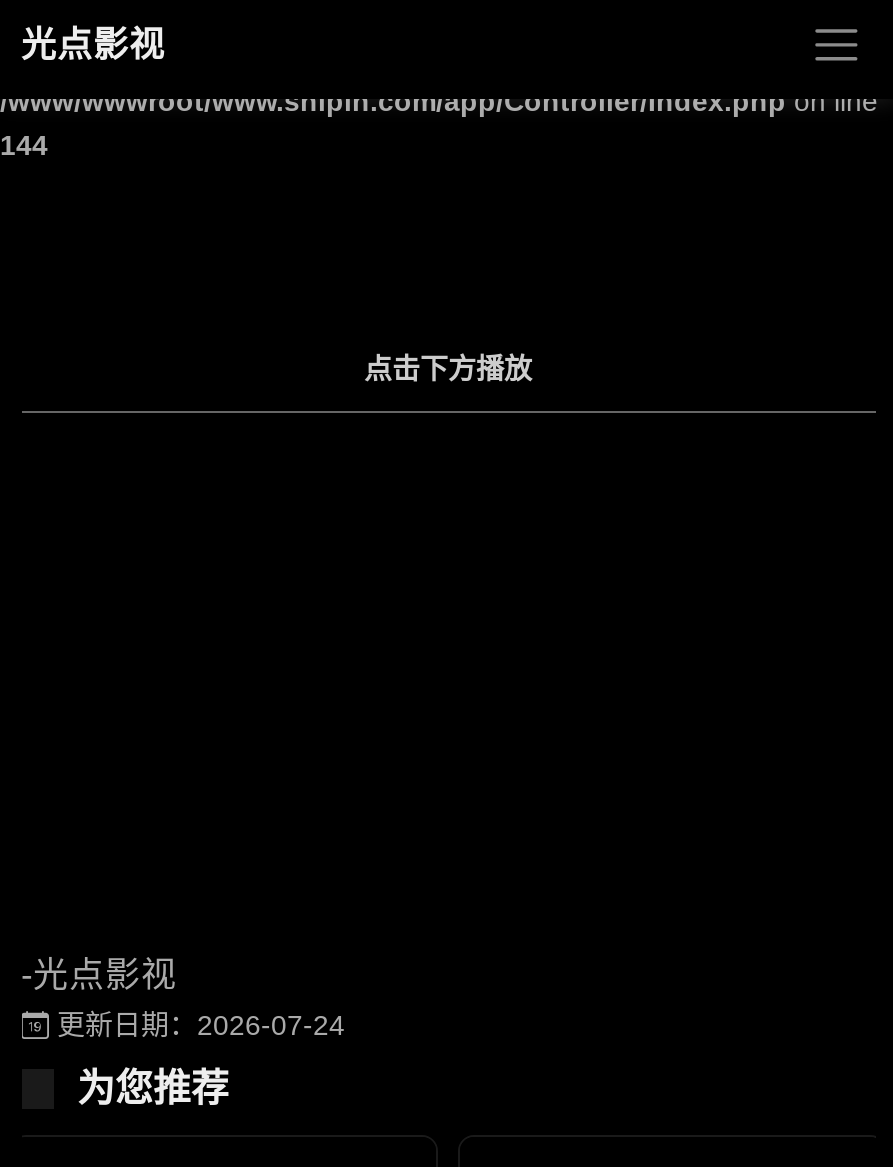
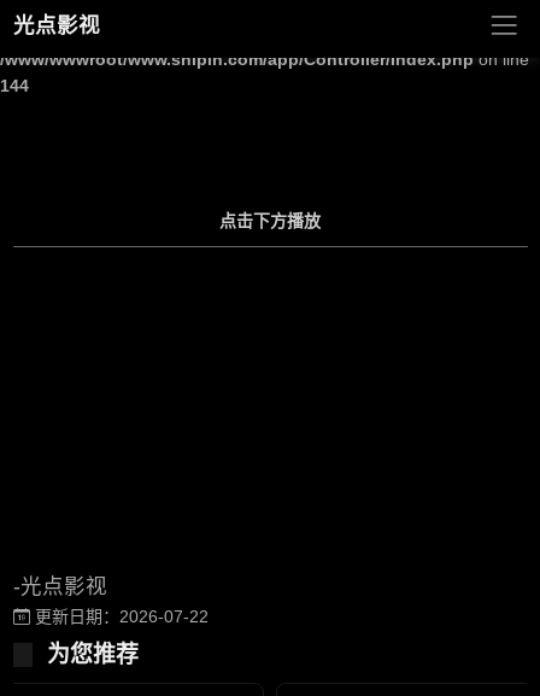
- 更新日期：2026-07-24
+ 更新日期：2026-07-22
